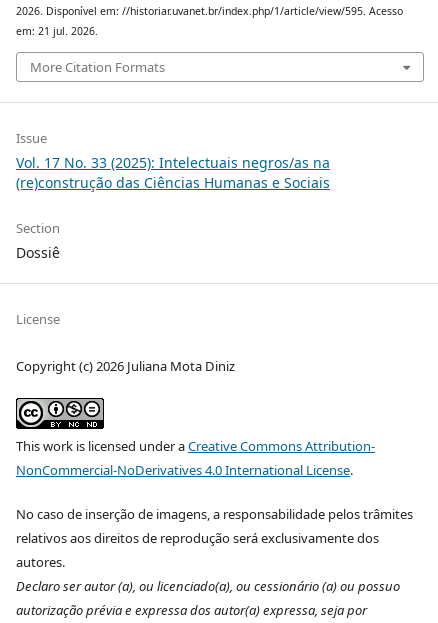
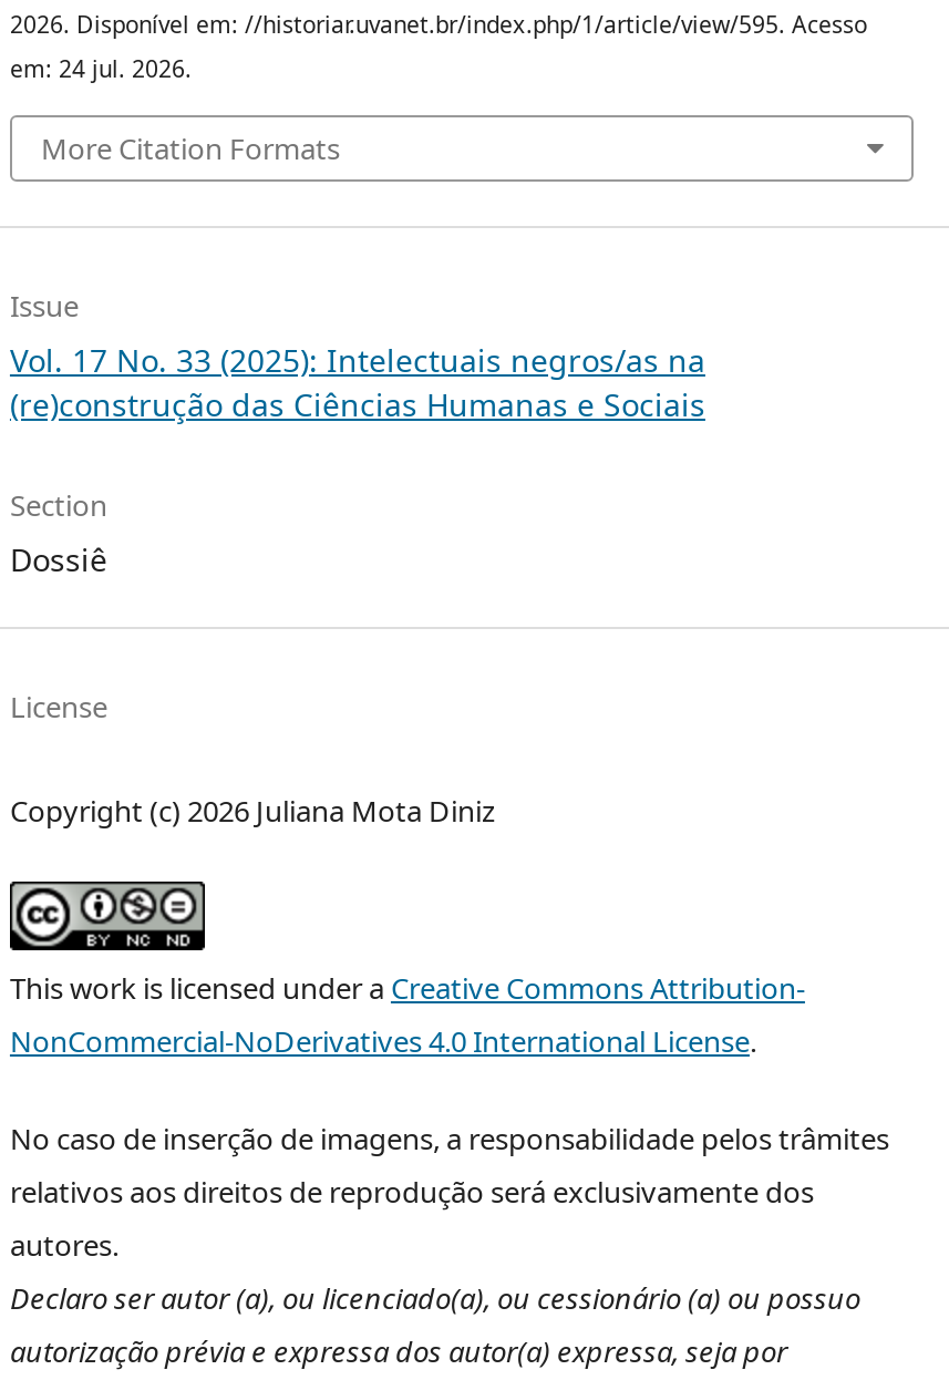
- em: 21 jul. 2026.
+ em: 24 jul. 2026.
